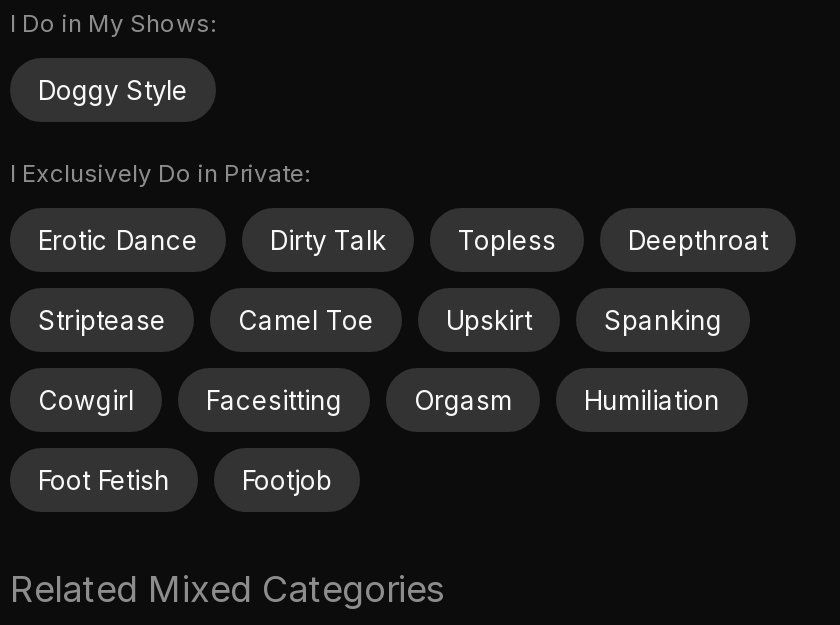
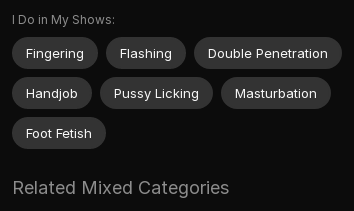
- Doggy Style
- I Exclusively Do in Private:
- Erotic Dance
- Dirty Talk
- Topless
- Deepthroat
- Striptease
- Camel Toe
- Upskirt
- Spanking
- Cowgirl
- Facesitting
- Orgasm
- Humiliation
+ Fingering
+ Flashing
+ Double Penetration
+ Handjob
+ Pussy Licking
+ Masturbation

- Footjob
